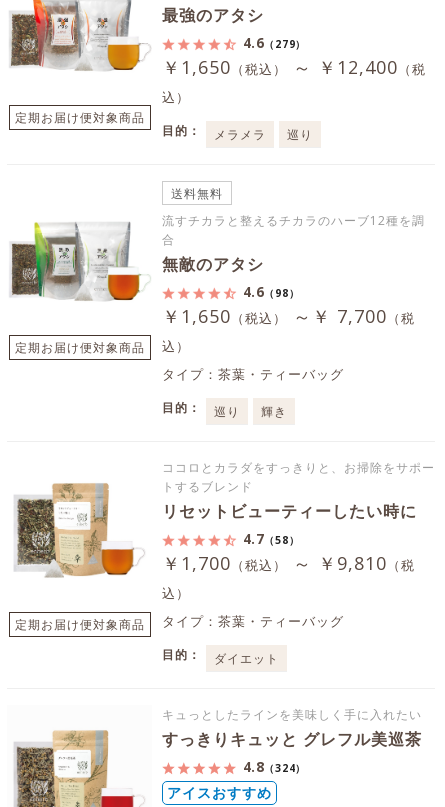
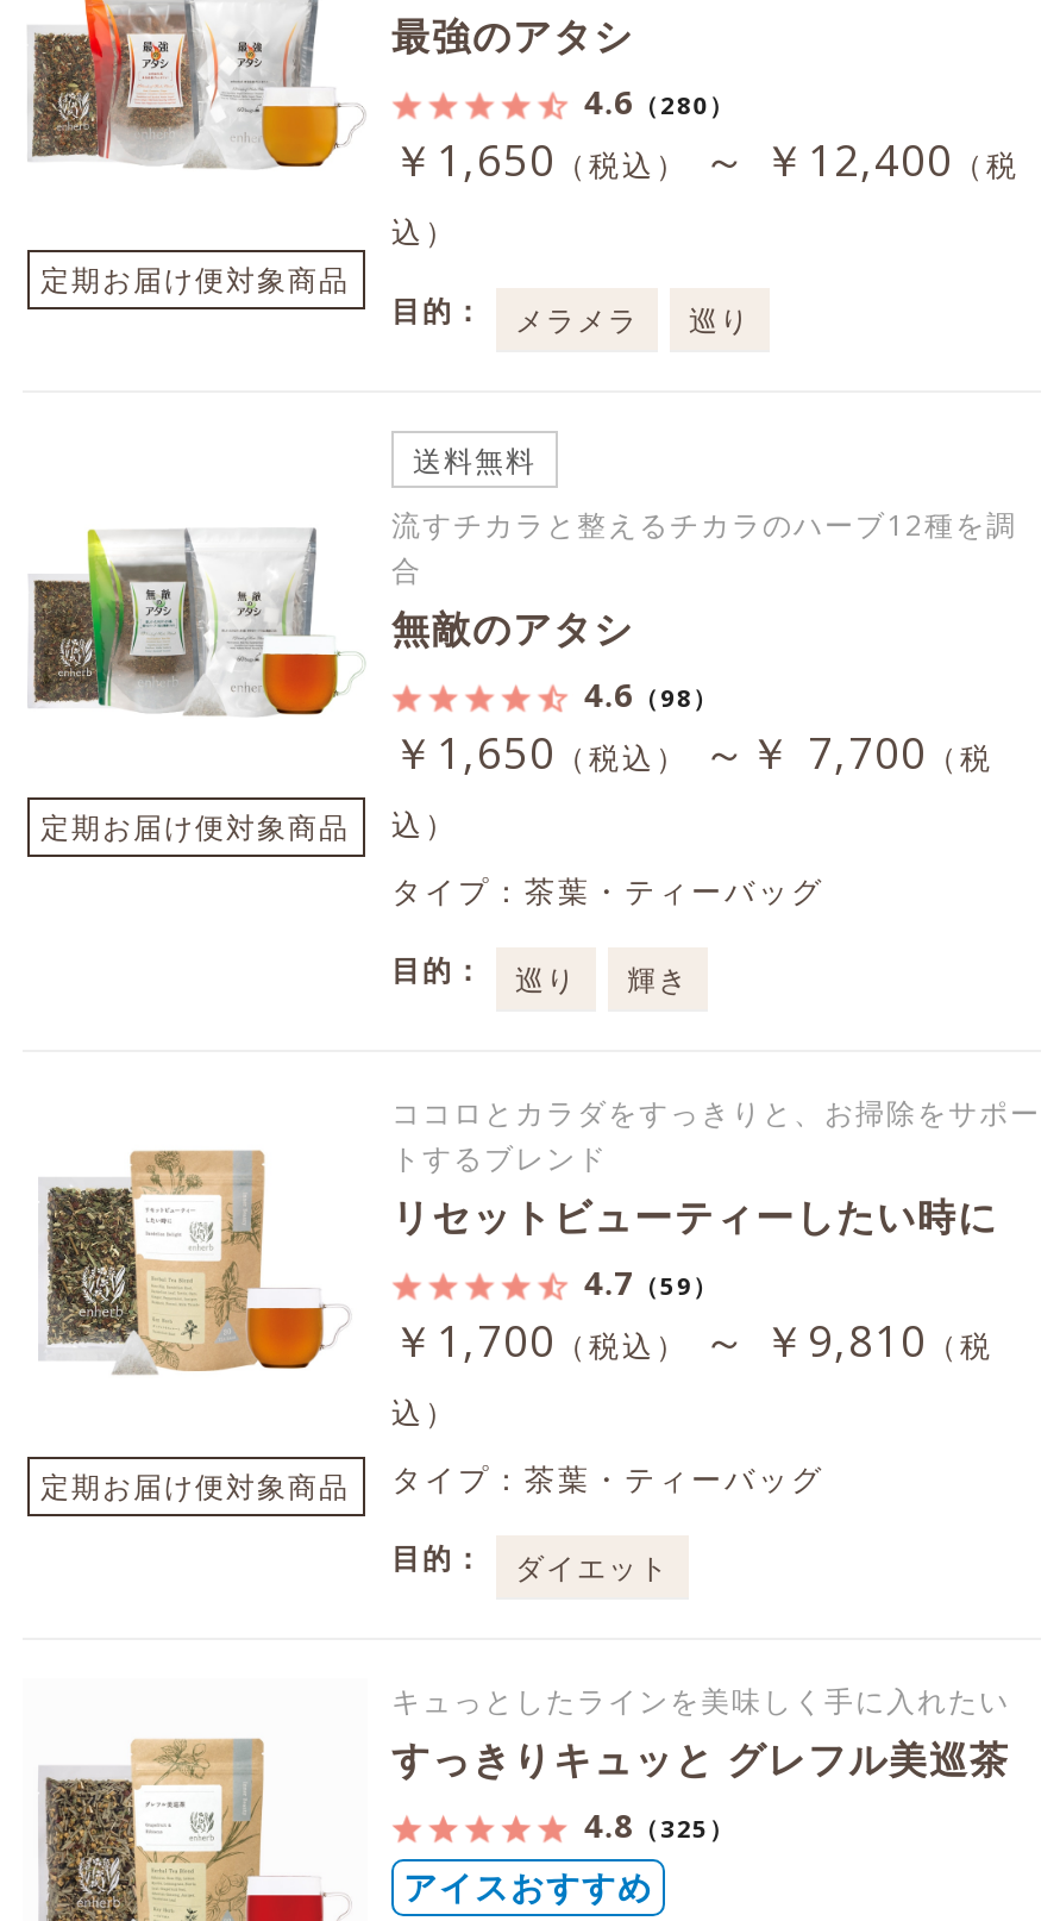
- 4.6（279）
+ 4.6（280）

- 4.7（58）
+ 4.7（59）

- 4.8（324）
+ 4.8（325）
